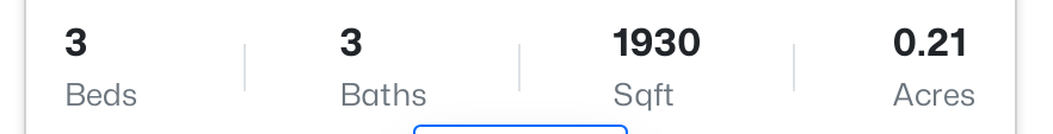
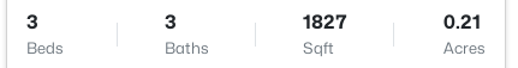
- 1930
+ 1827
